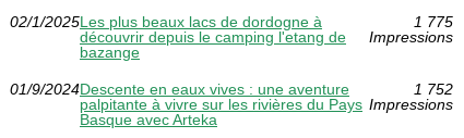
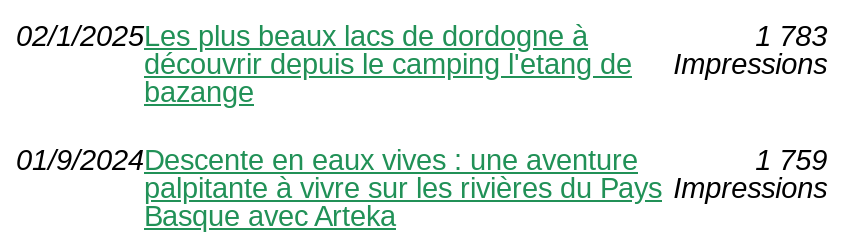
- 1 775
+ 1 783

- 1 752
+ 1 759
